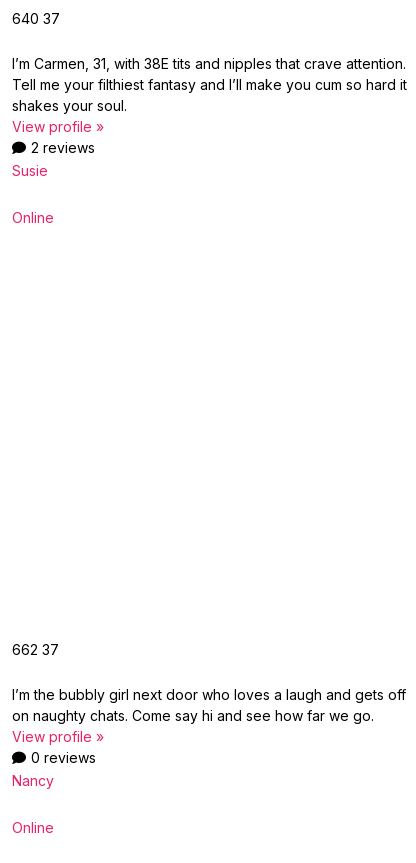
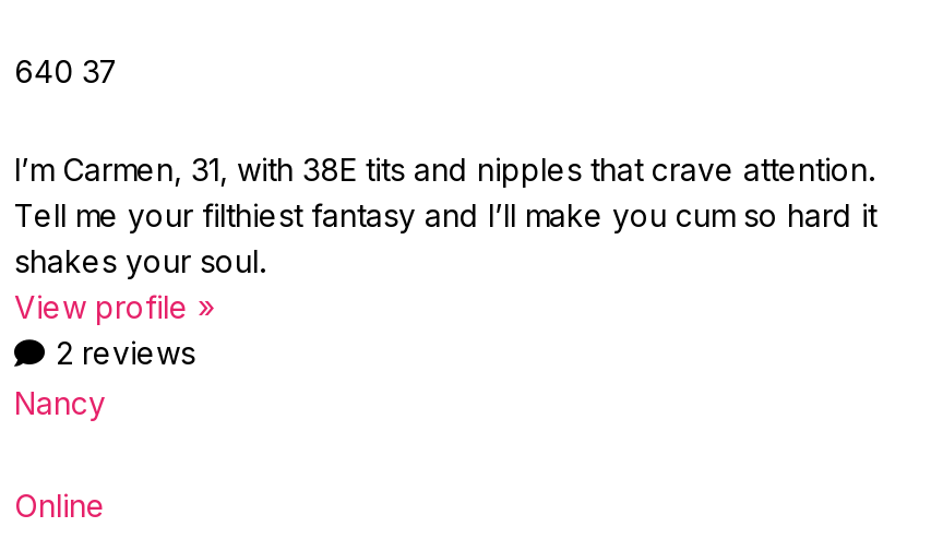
- Susie
- Online

- 662 37
- I’m the bubbly girl next door who loves a laugh and gets off
- on naughty chats. Come say hi and see how far we go.
- View profile »
- 0 reviews
